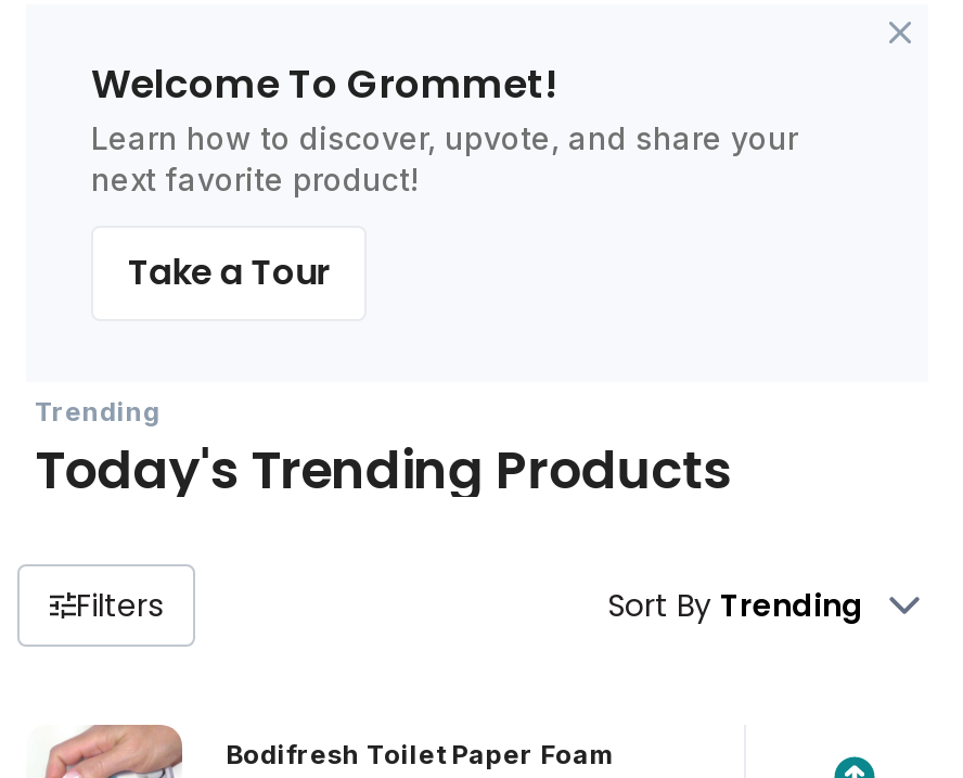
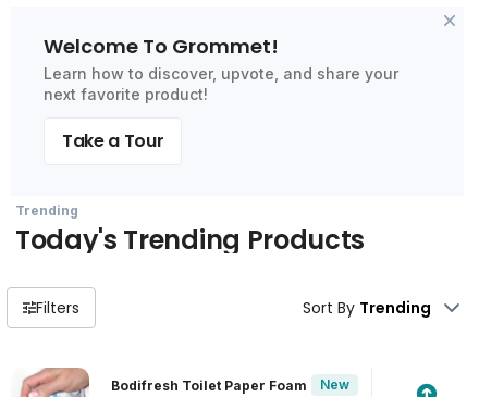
+ New
